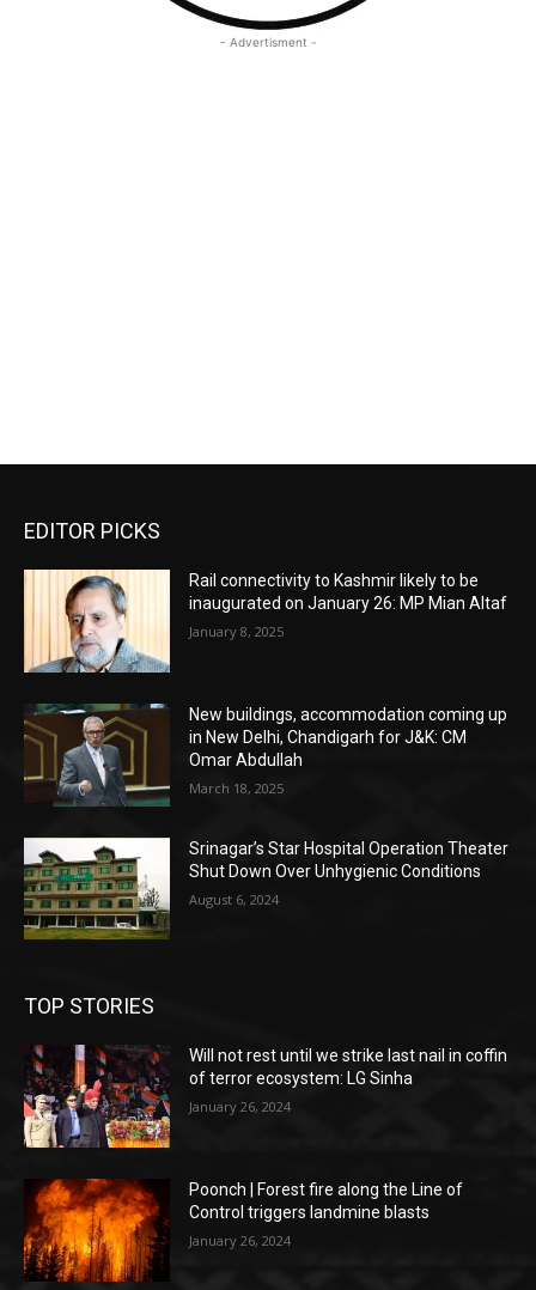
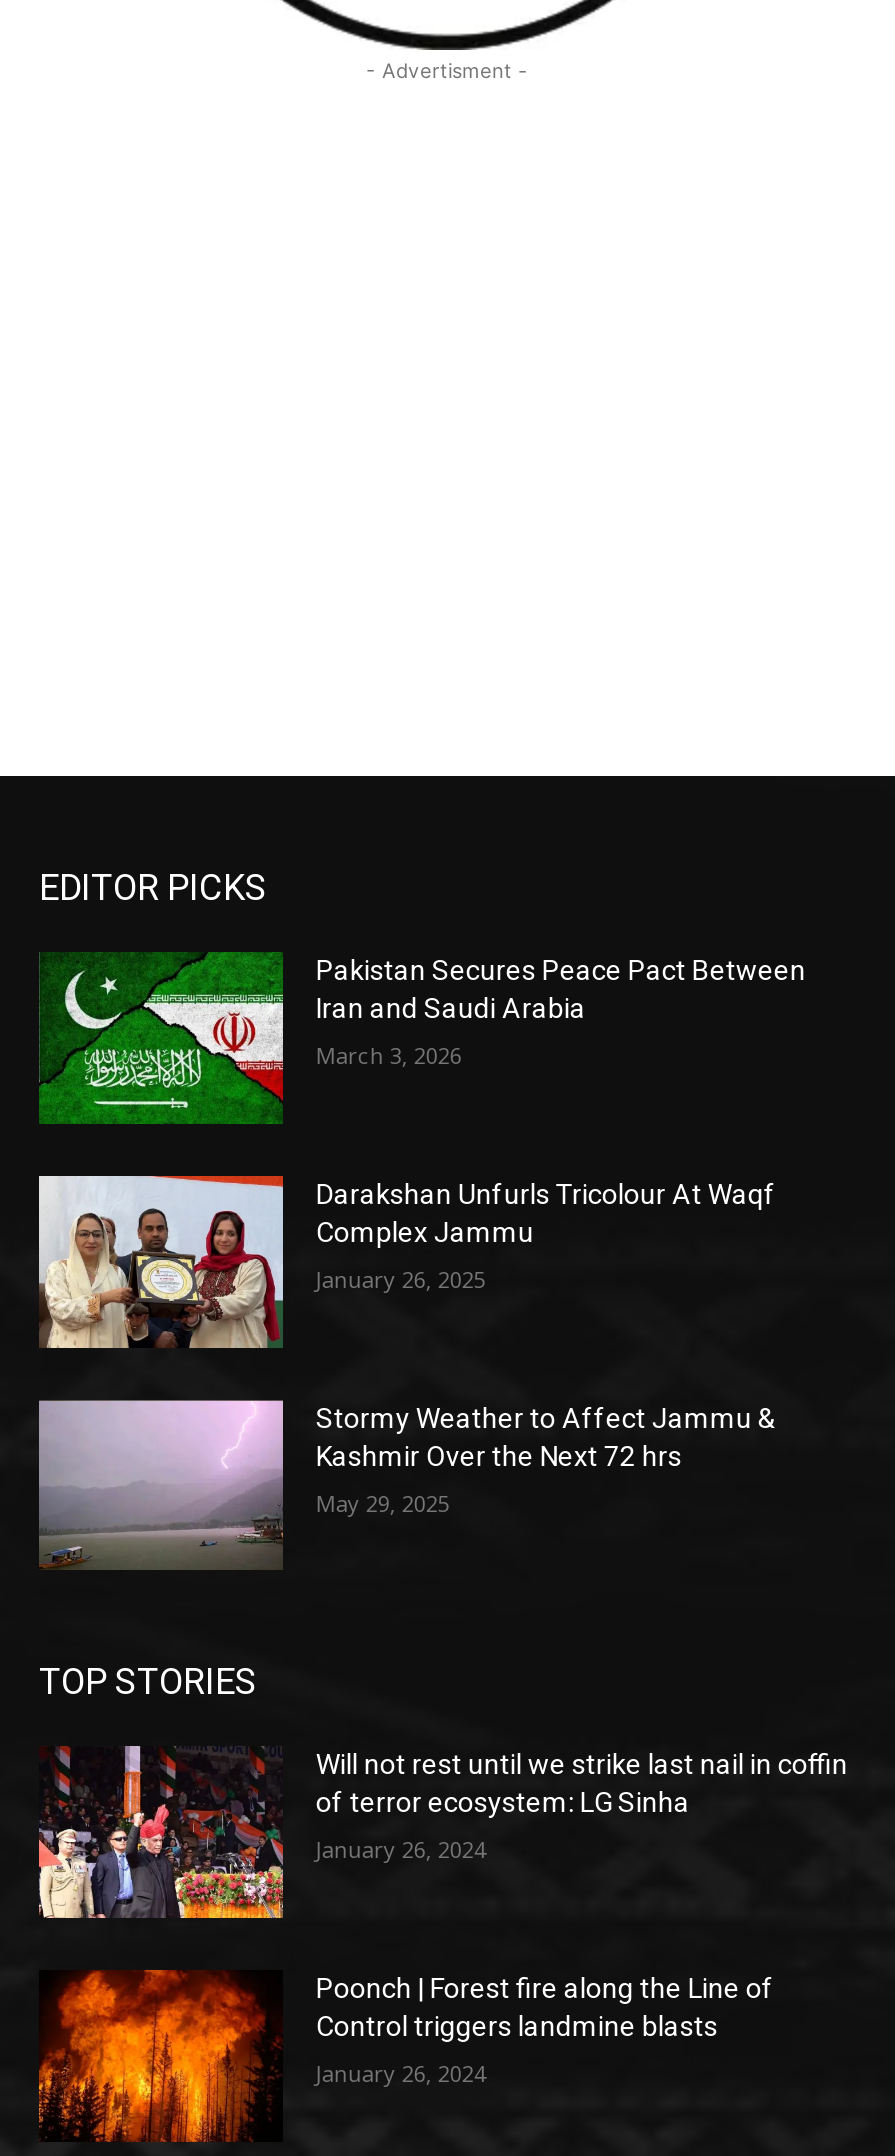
- [image]
- Rail connectivity to Kashmir likely to be
- inaugurated on January 26: MP Mian Altaf
+ [image]
+ Pakistan Secures Peace Pact Between
+ Iran and Saudi Arabia

- January 8, 2025
+ March 3, 2026

- [image]
- New buildings, accommodation coming up
- in New Delhi, Chandigarh for J&K: CM
- Omar Abdullah
+ [image]
+ Darakshan Unfurls Tricolour At Waqf
+ Complex Jammu

- March 18, 2025
+ January 26, 2025

- [image]
- Srinagar’s Star Hospital Operation Theater
- Shut Down Over Unhygienic Conditions
+ [image]
+ Stormy Weather to Affect Jammu &
+ Kashmir Over the Next 72 hrs

- August 6, 2024
+ May 29, 2025
